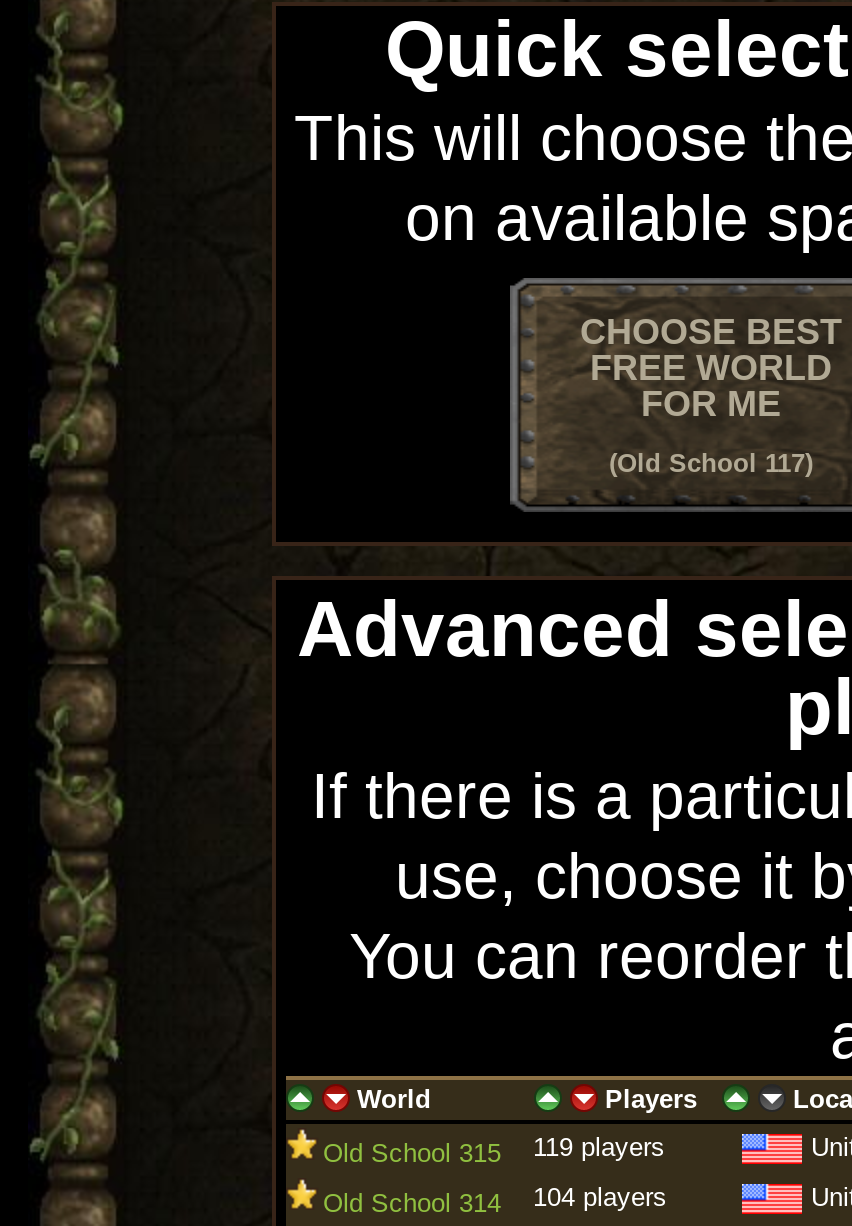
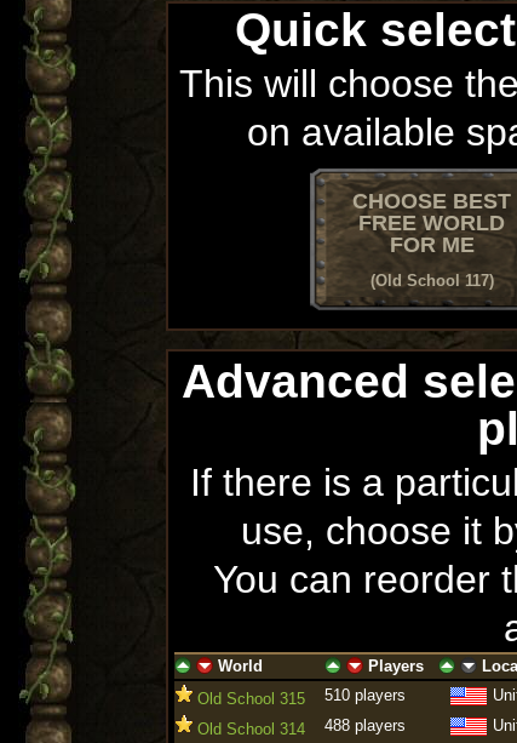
- Old School 315 119 players
+ Old School 315 510 players

- Old School 314 104 players
+ Old School 314 488 players
